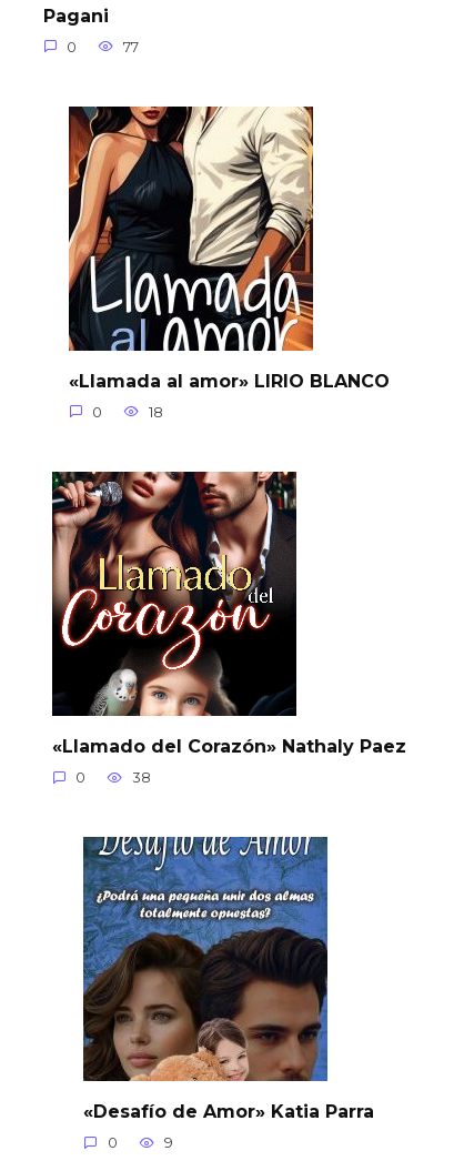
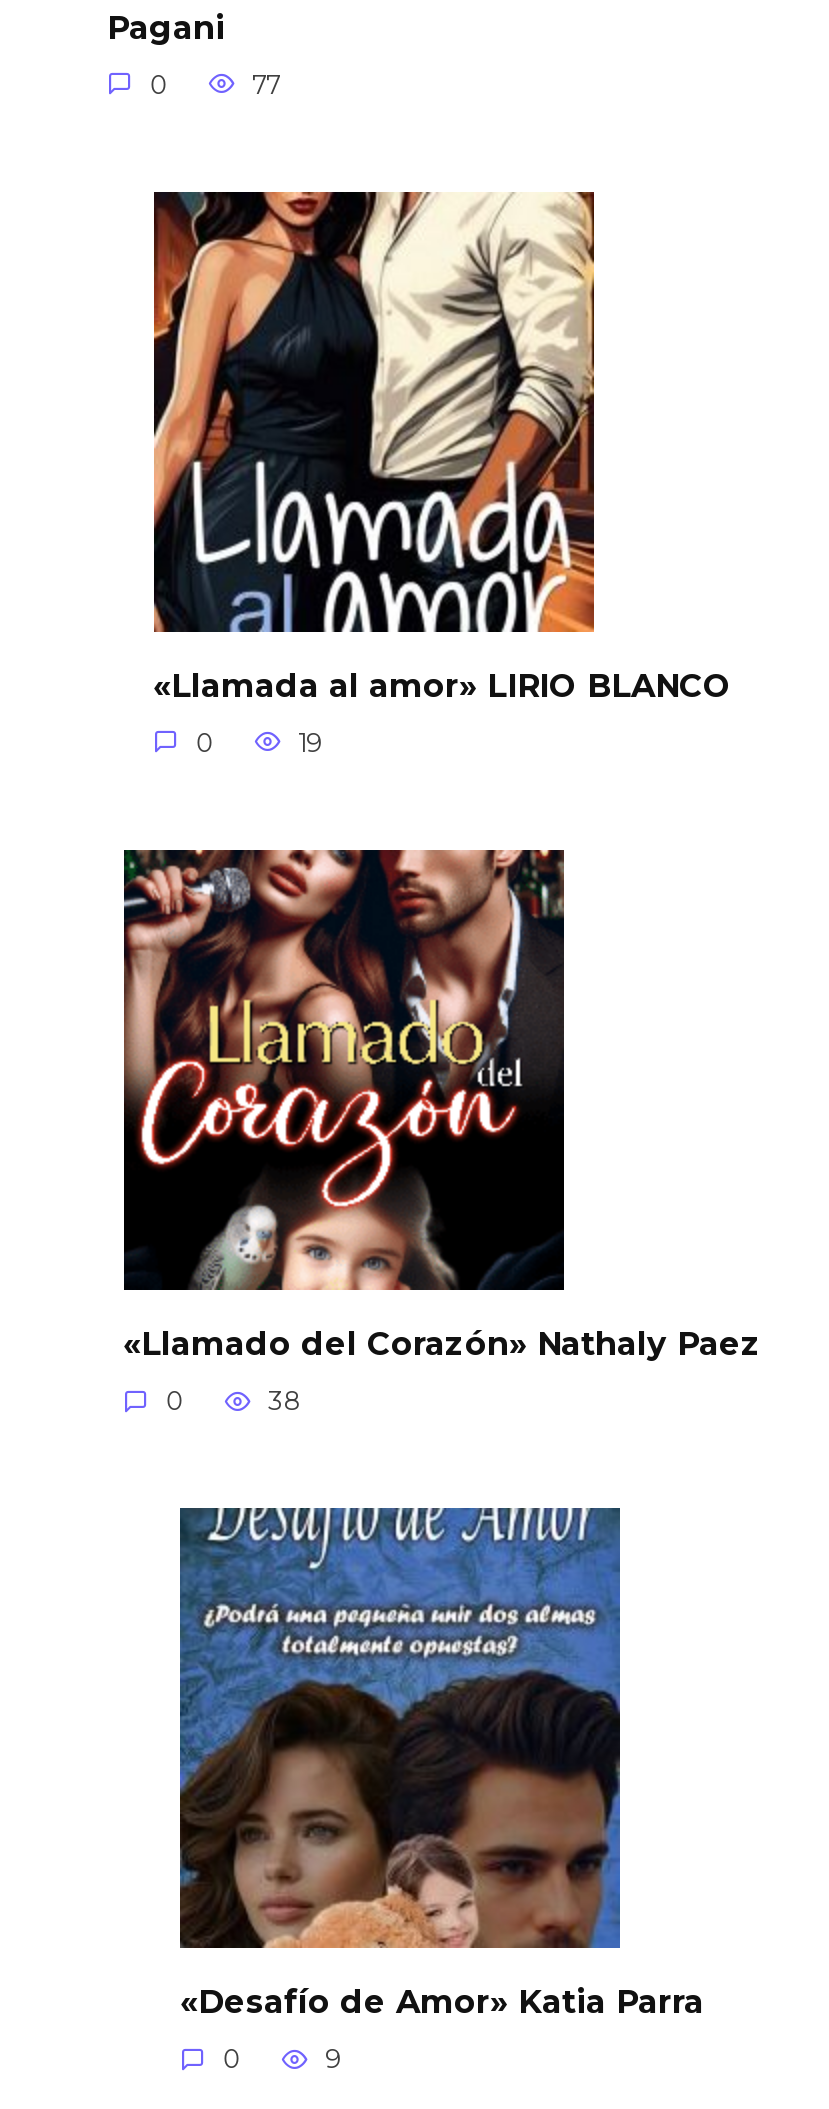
- 18
+ 19
